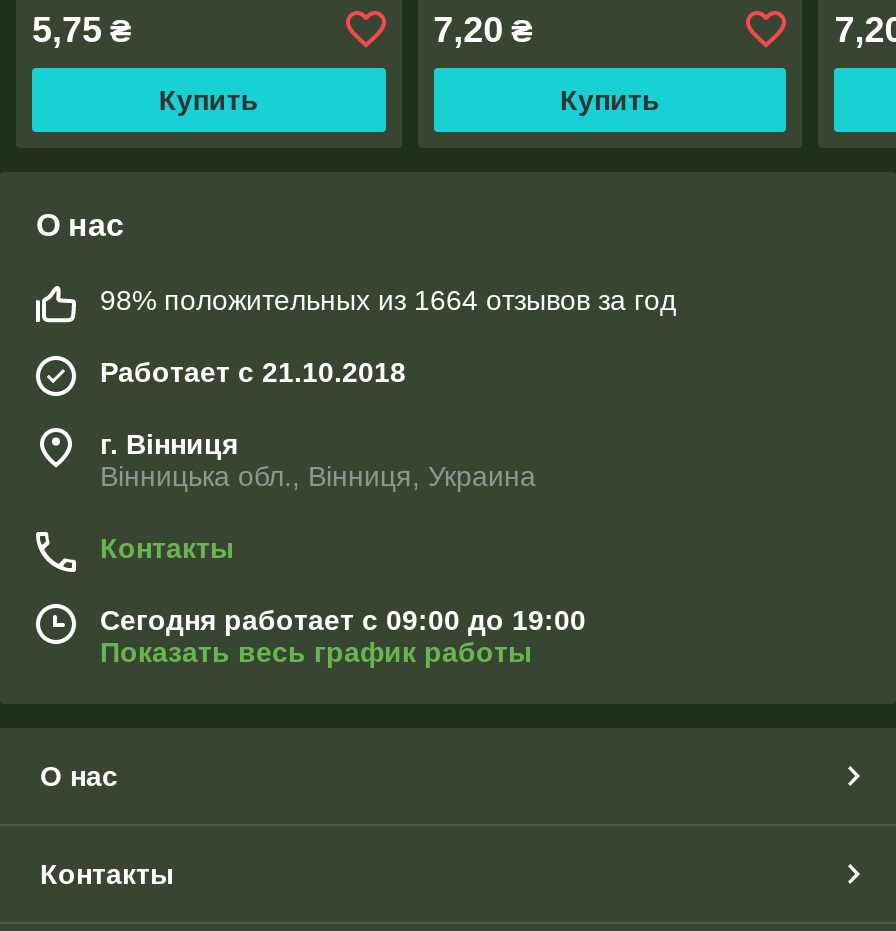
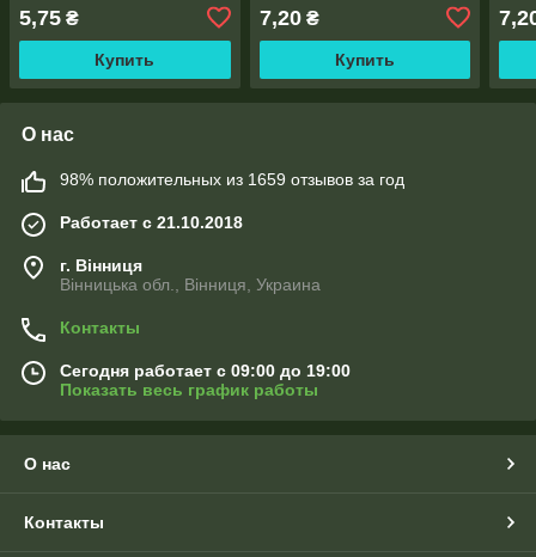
- 98% положительных из 1664 отзывов за год
+ 98% положительных из 1659 отзывов за год
